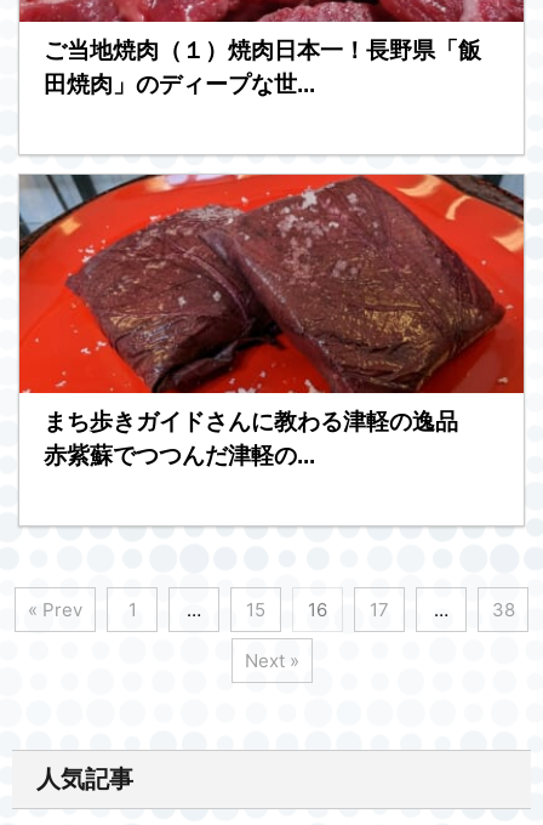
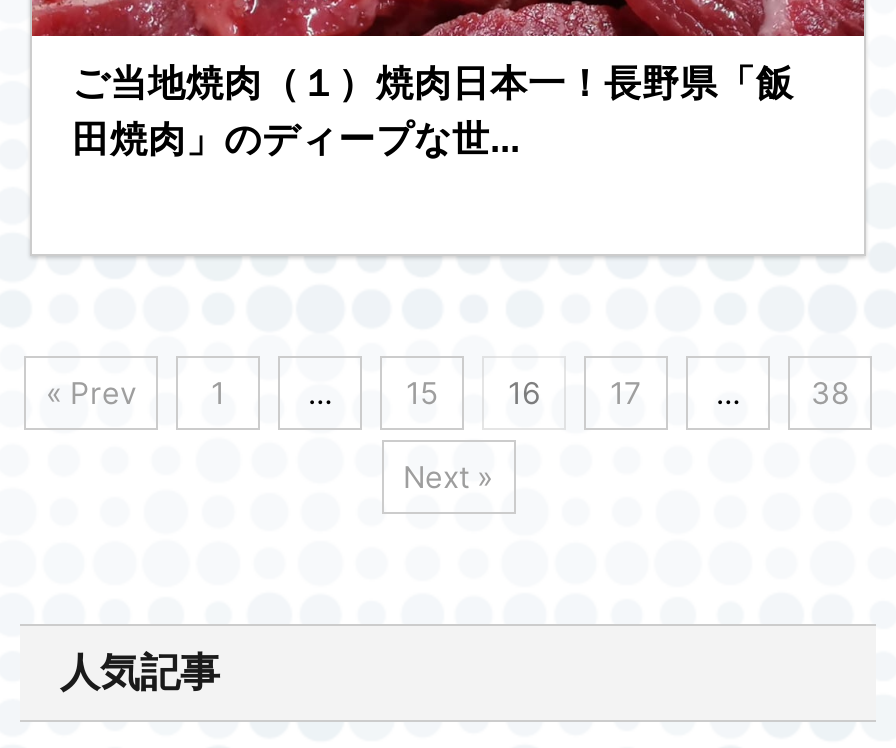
- [image]
- まち歩きガイドさんに教わる津軽の逸品
- 赤紫蘇でつつんだ津軽の...
